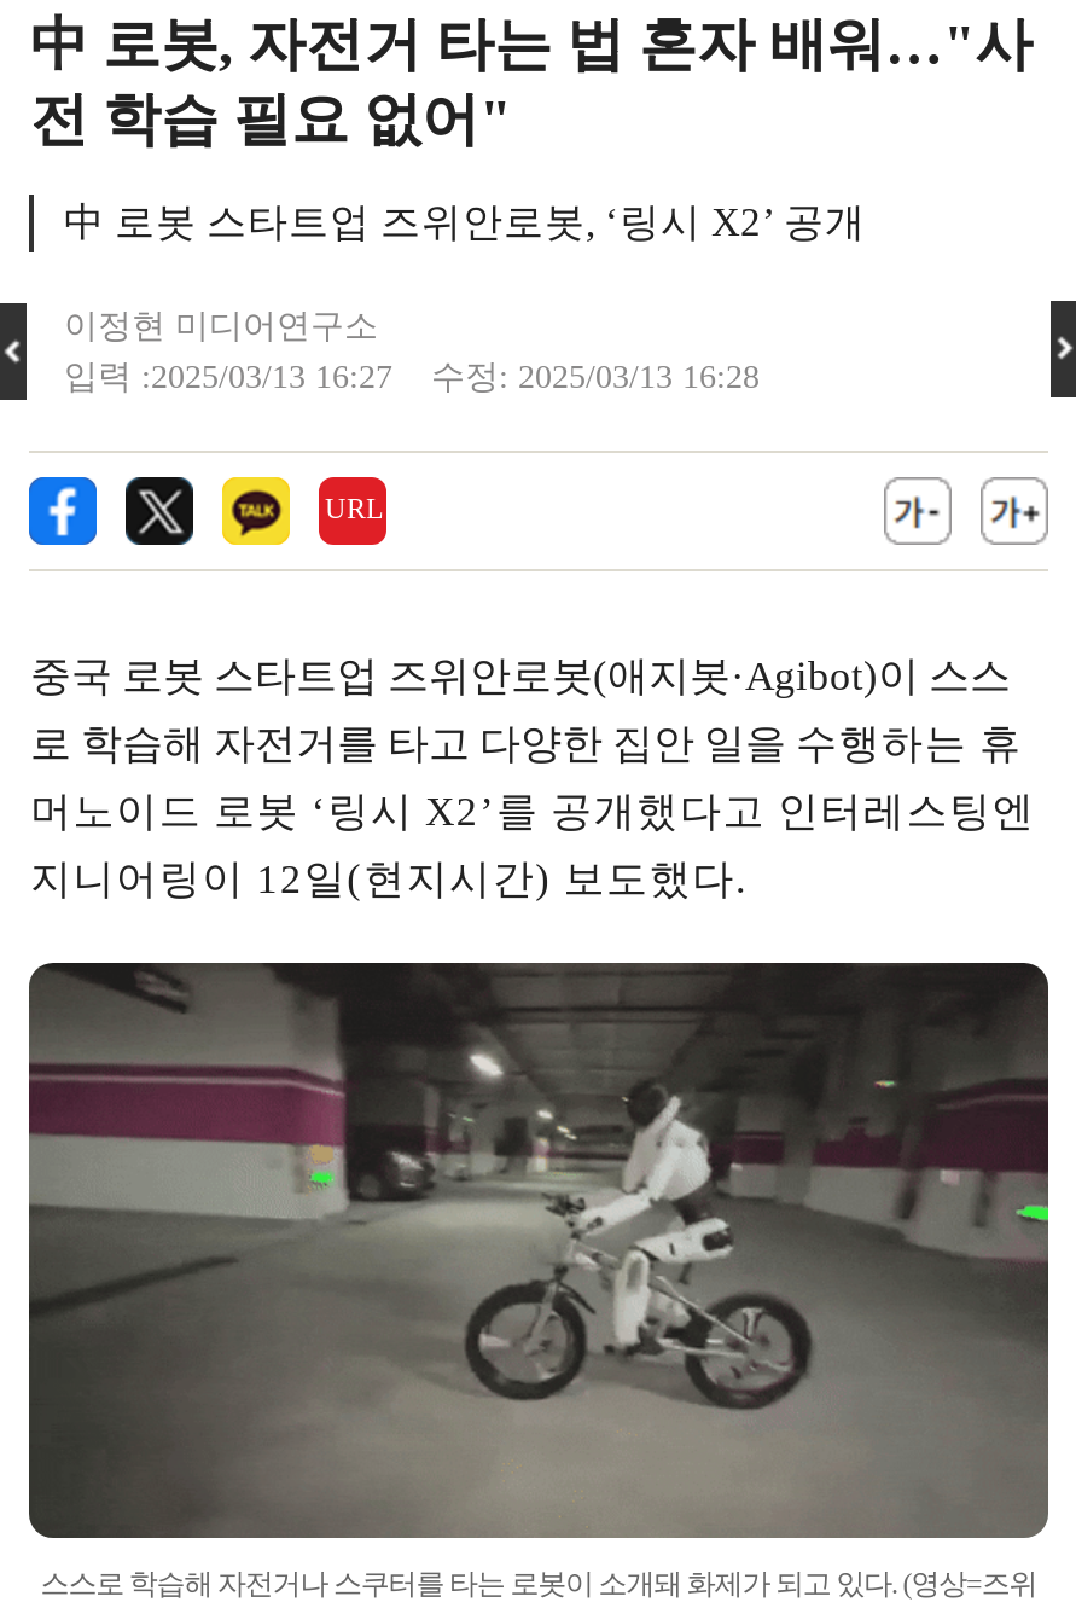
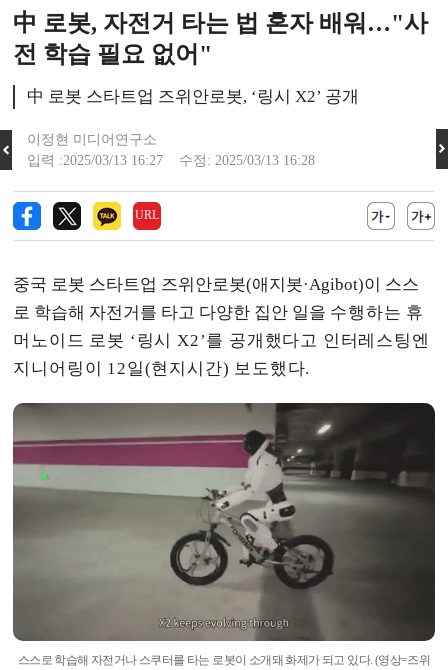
- [image]
+ [image]
